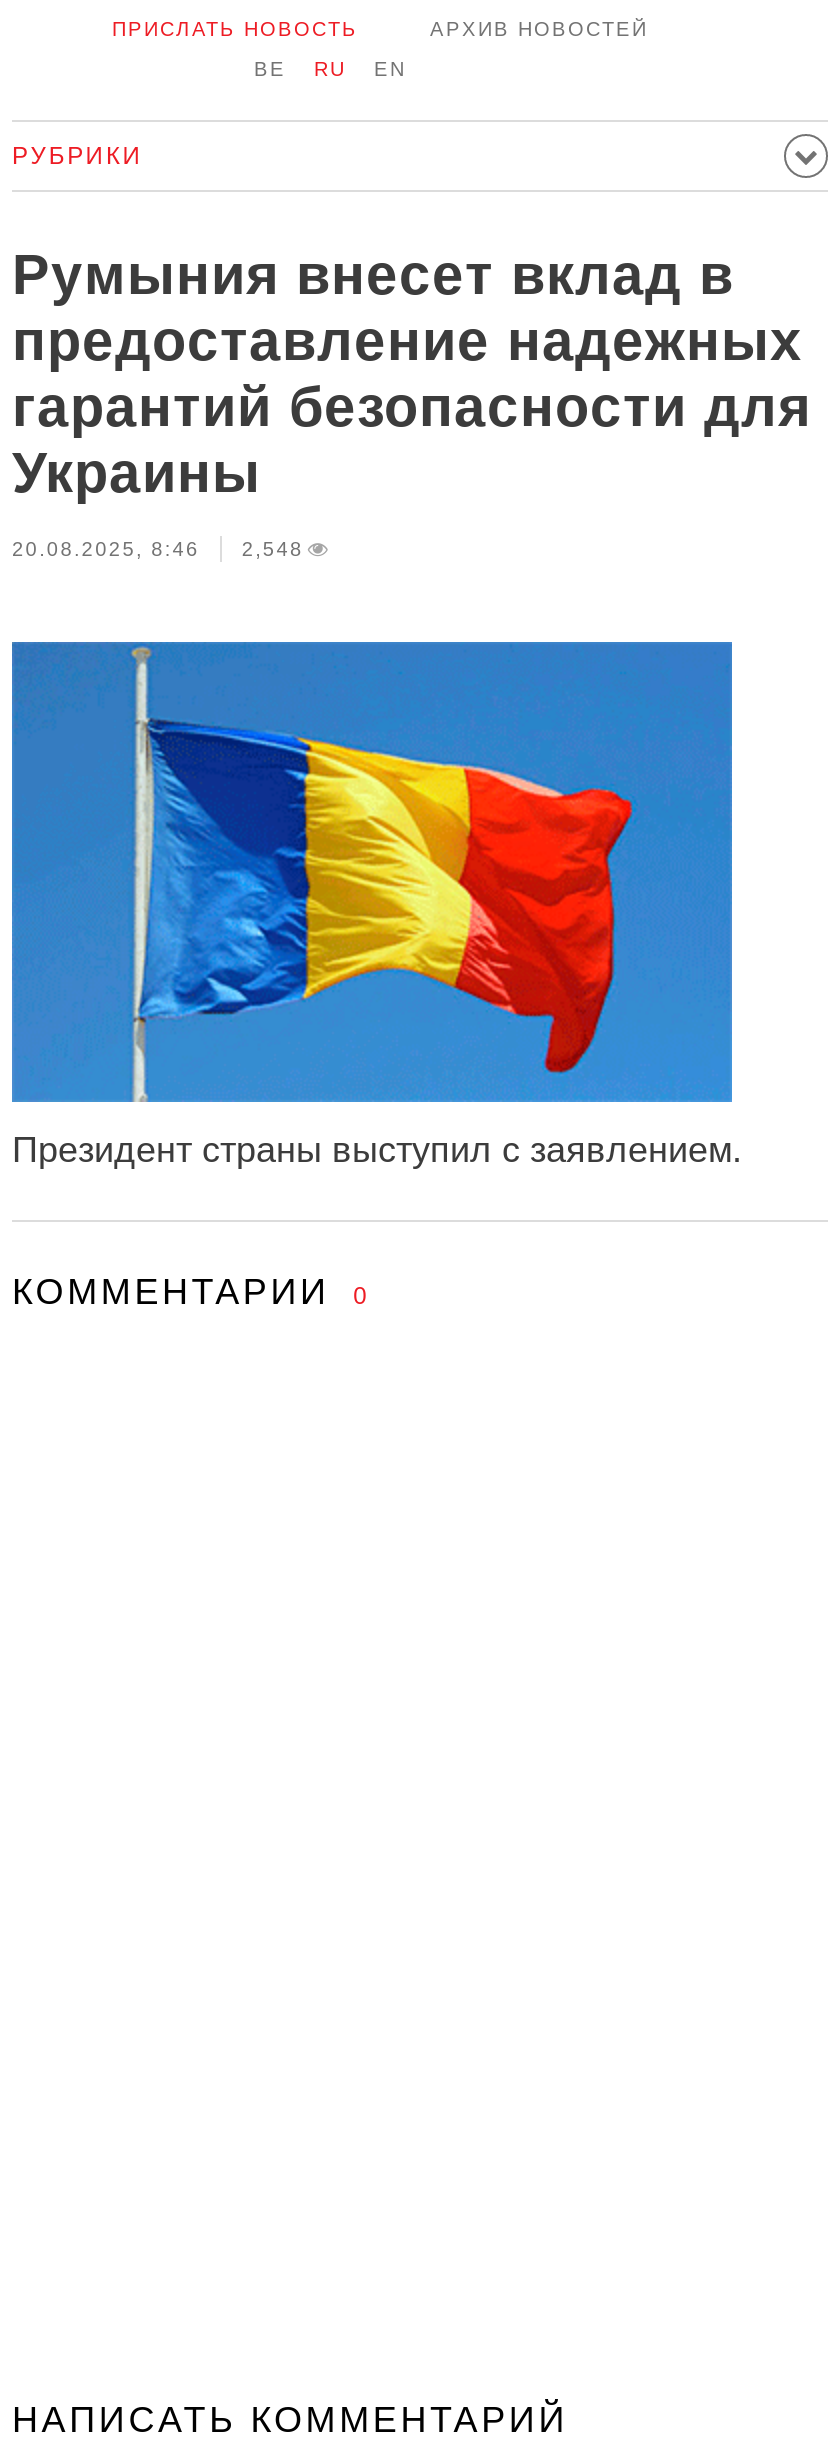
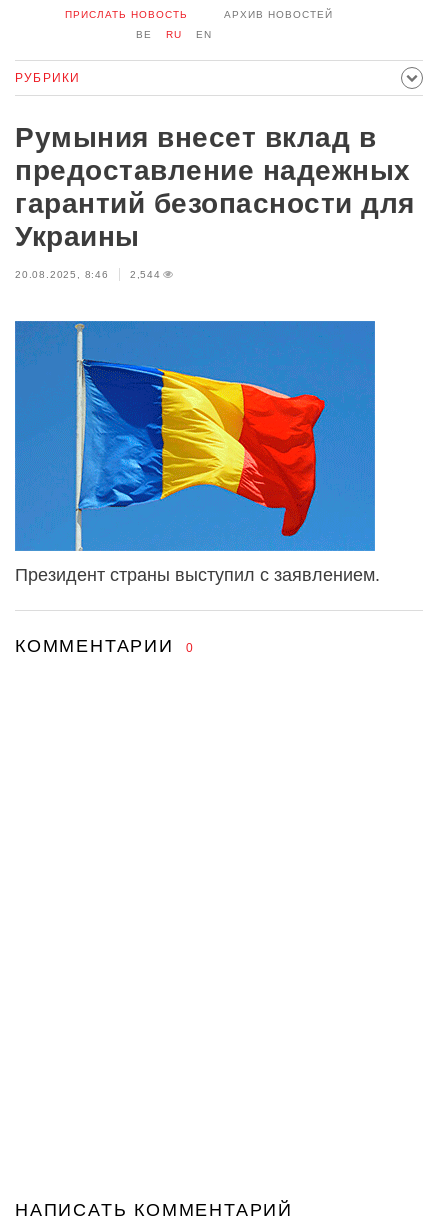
- 20.08.2025, 8:46 2,548
+ 20.08.2025, 8:46 2,544
